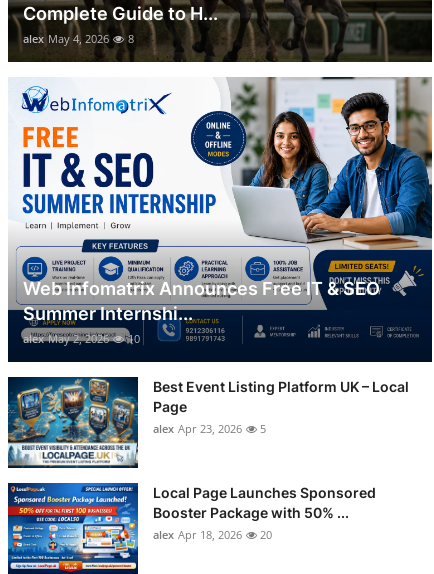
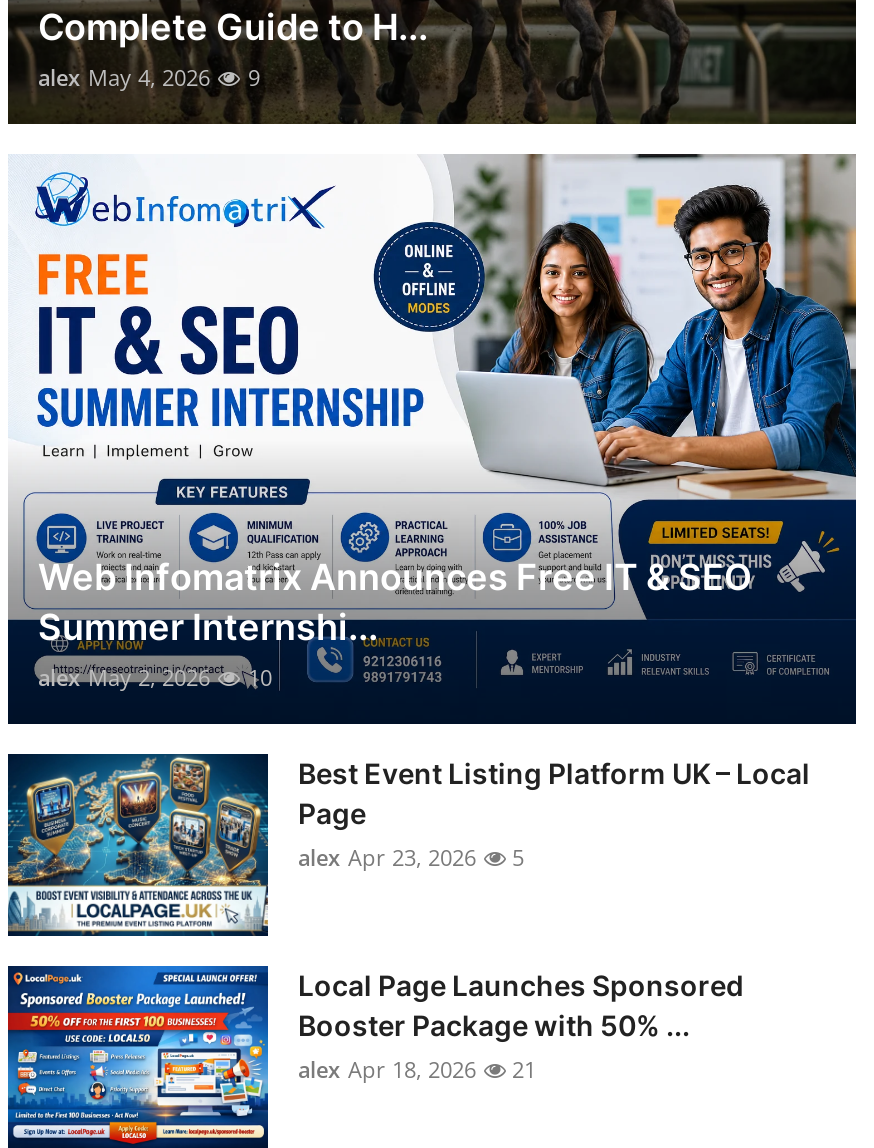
- alex May 4, 2026 8
+ alex May 4, 2026 9

- alex Apr 18, 2026 20
+ alex Apr 18, 2026 21
